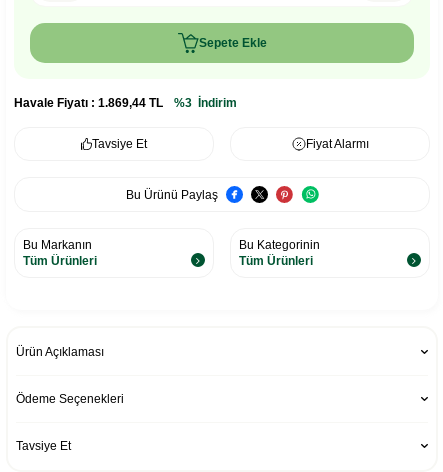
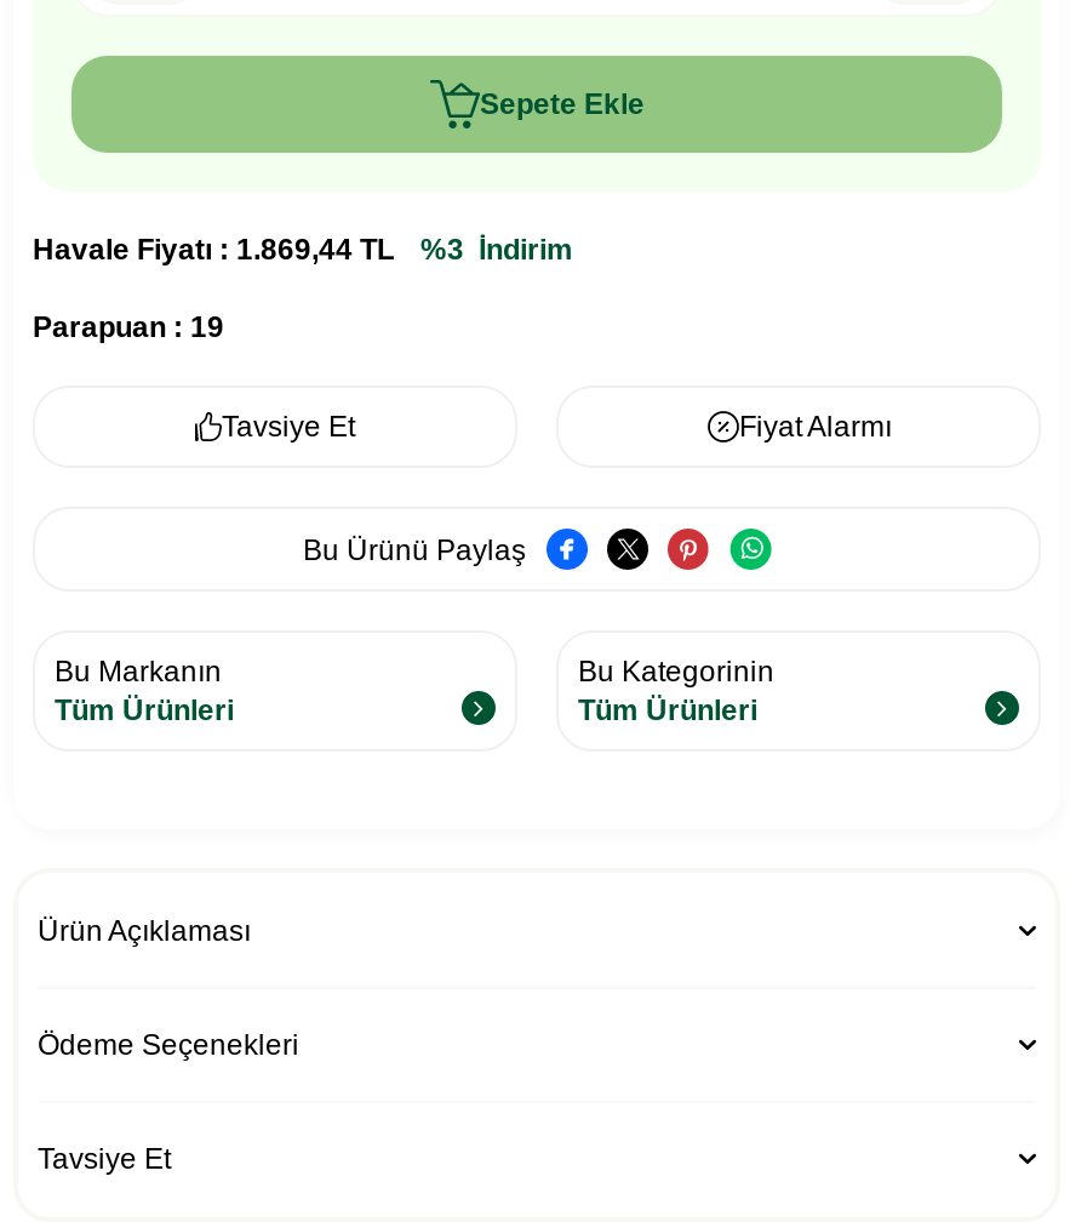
+ Parapuan : 19
